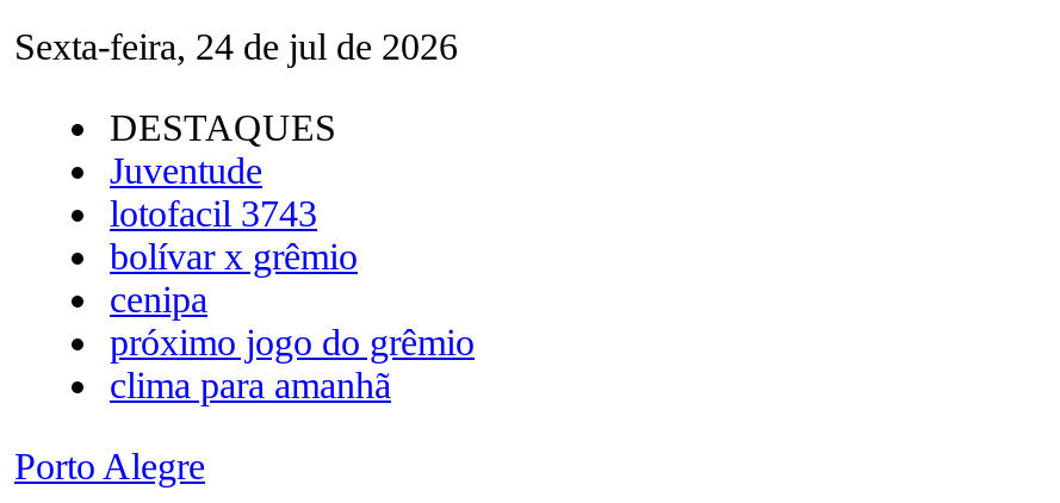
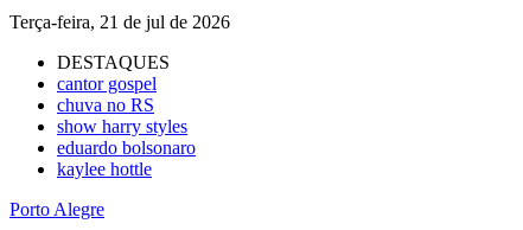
- Sexta-feira, 24 de jul de 2026
+ Terça-feira, 21 de jul de 2026

- Juventude
- lotofacil 3743
- bolívar x grêmio
- cenipa
- próximo jogo do grêmio
- clima para amanhã
+ cantor gospel
+ chuva no RS
+ show harry styles
+ eduardo bolsonaro
+ kaylee hottle
